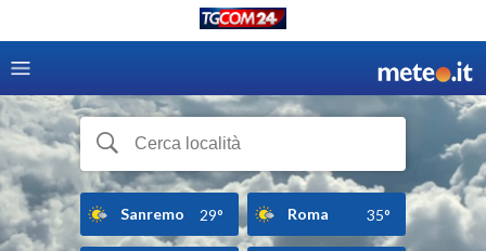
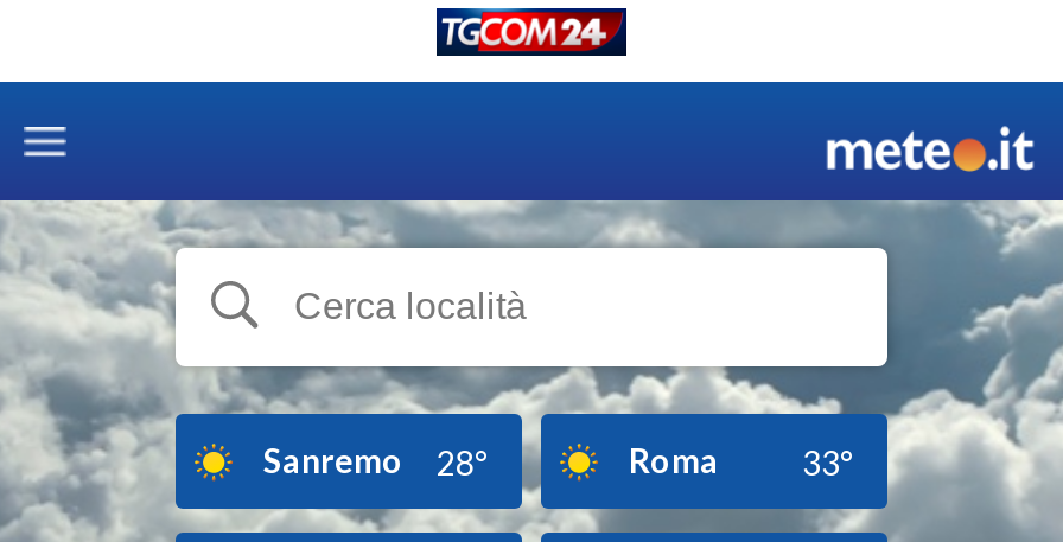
- Sanremo 29°
+ Sanremo 28°

- 35°
+ 33°
